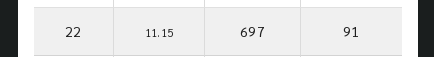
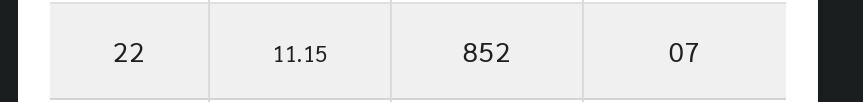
- 697
+ 852

- 91
+ 07
